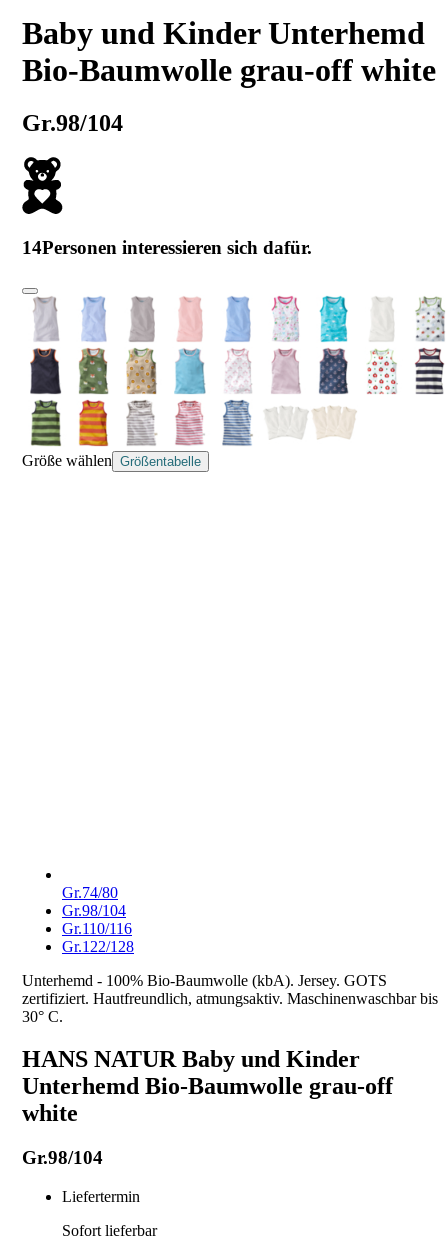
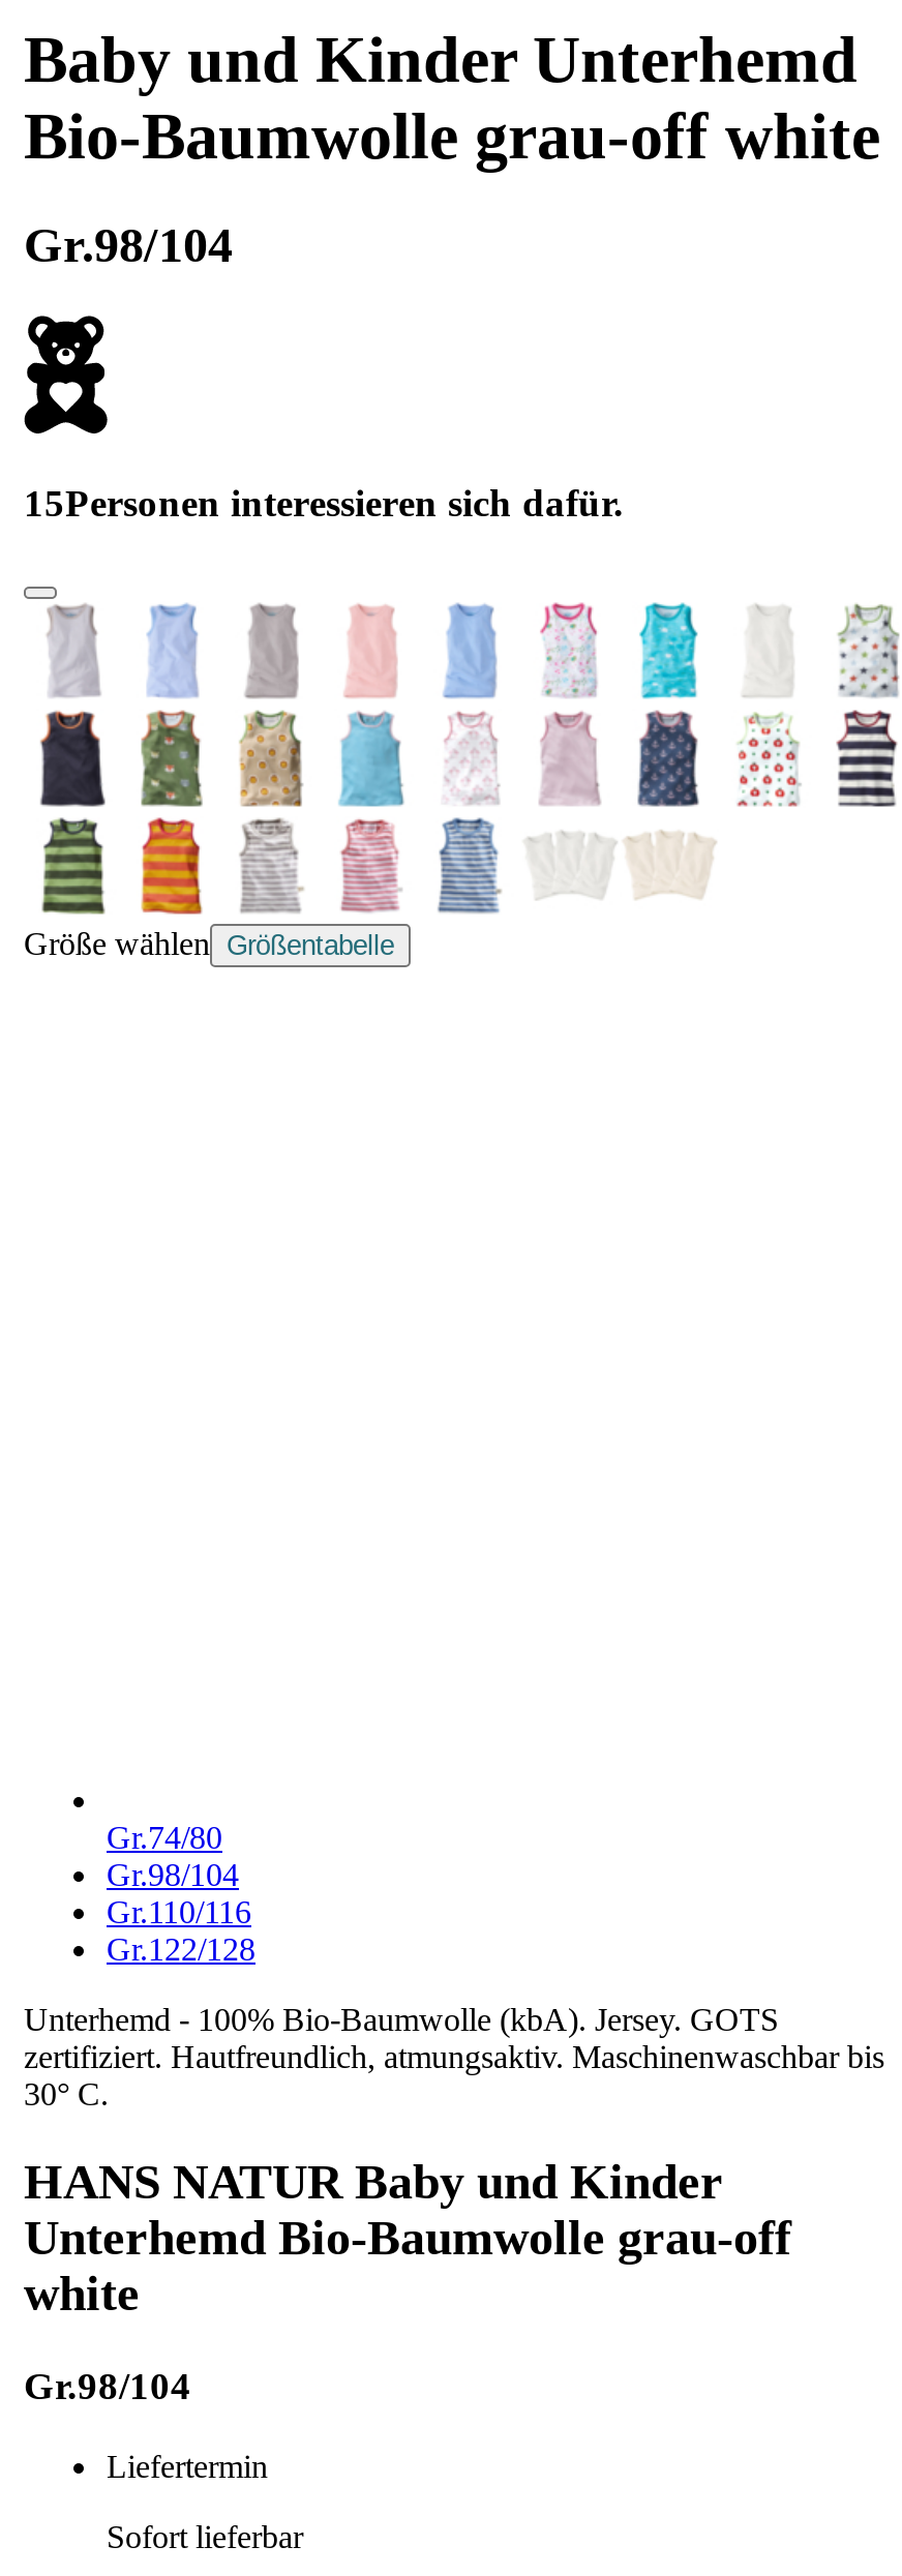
- 14Personen interessieren sich dafür.
+ 15Personen interessieren sich dafür.
